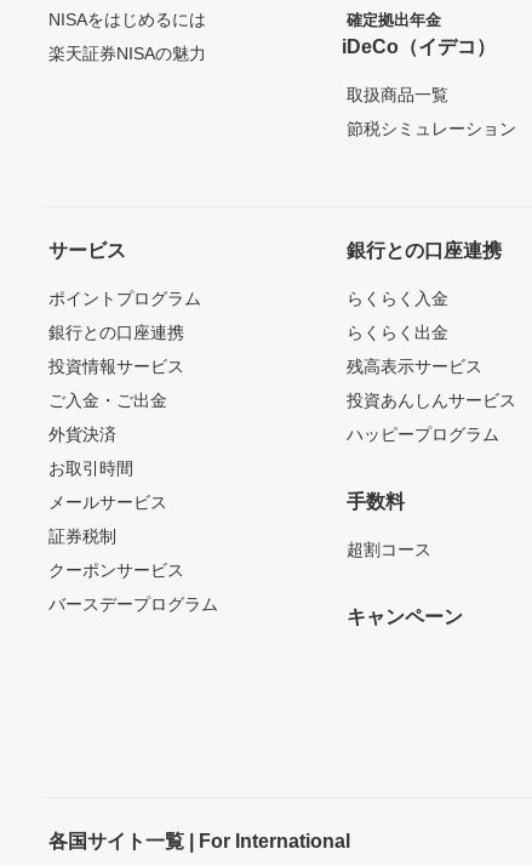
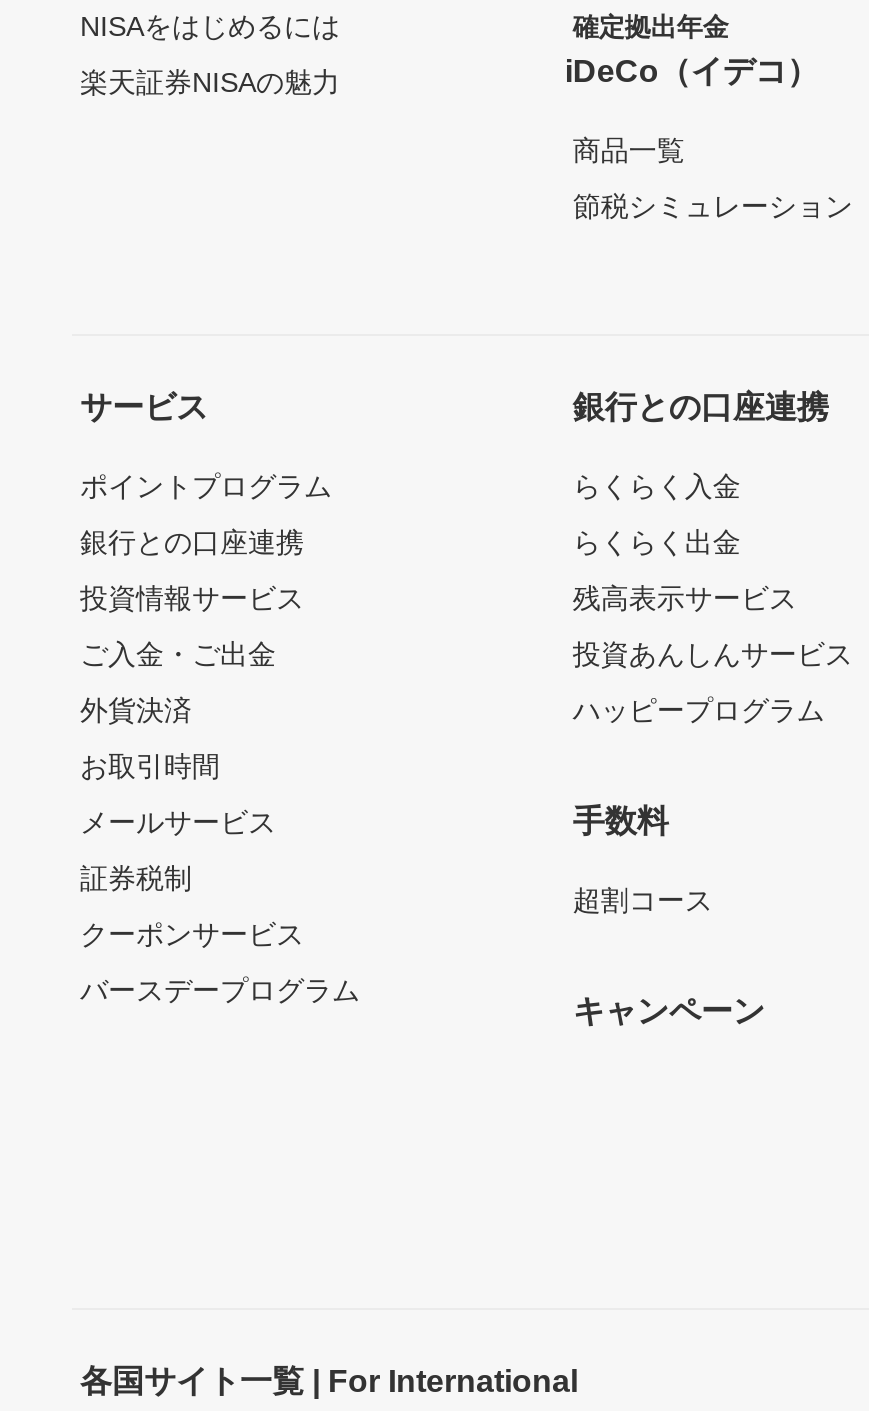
- 取扱商品一覧
+ 商品一覧
